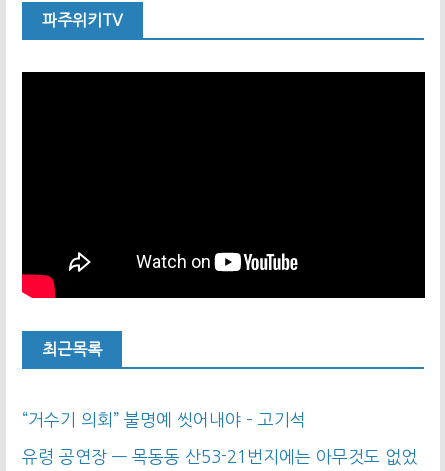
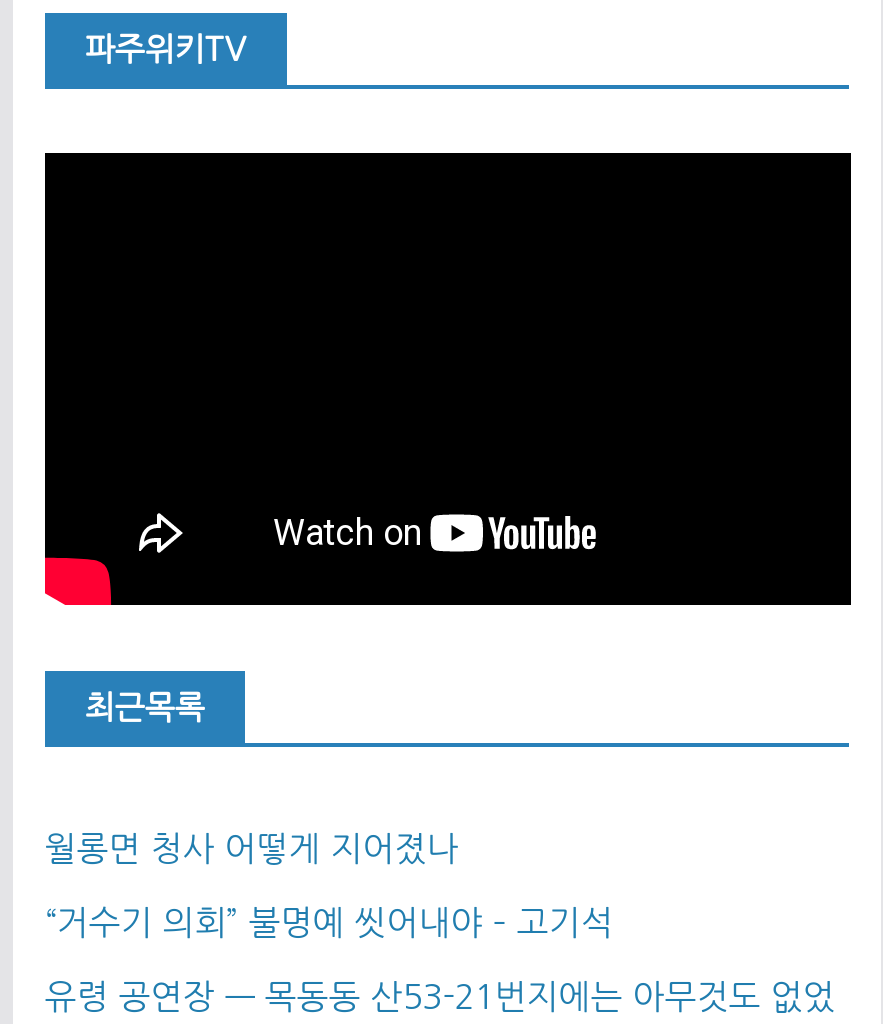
+ 월롱면 청사 어떻게 지어졌나
